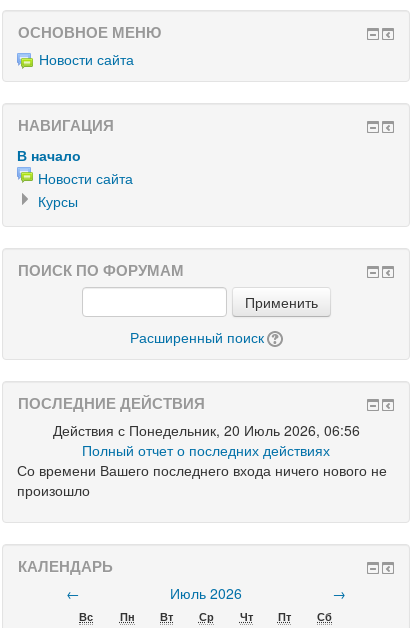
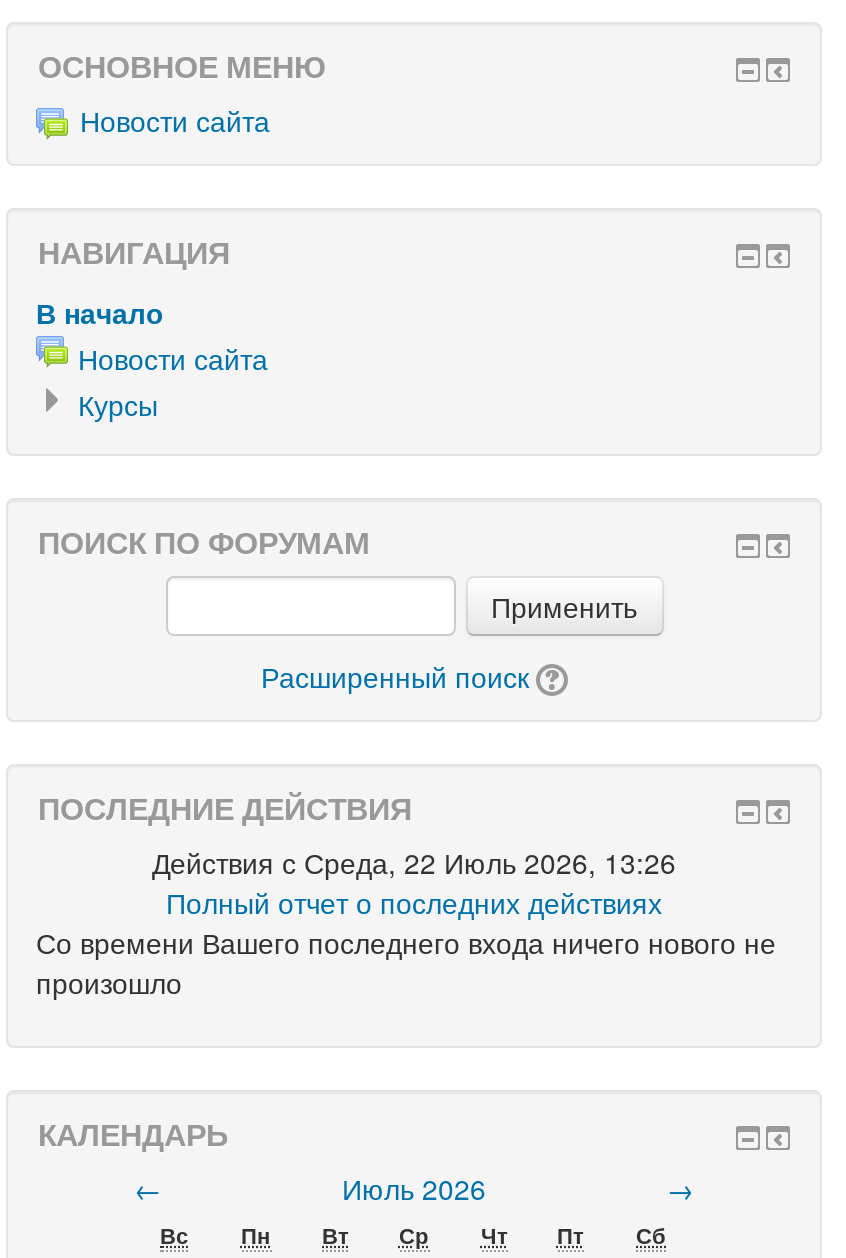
- Действия с Понедельник, 20 Июль 2026, 06:56
+ Действия с Среда, 22 Июль 2026, 13:26
